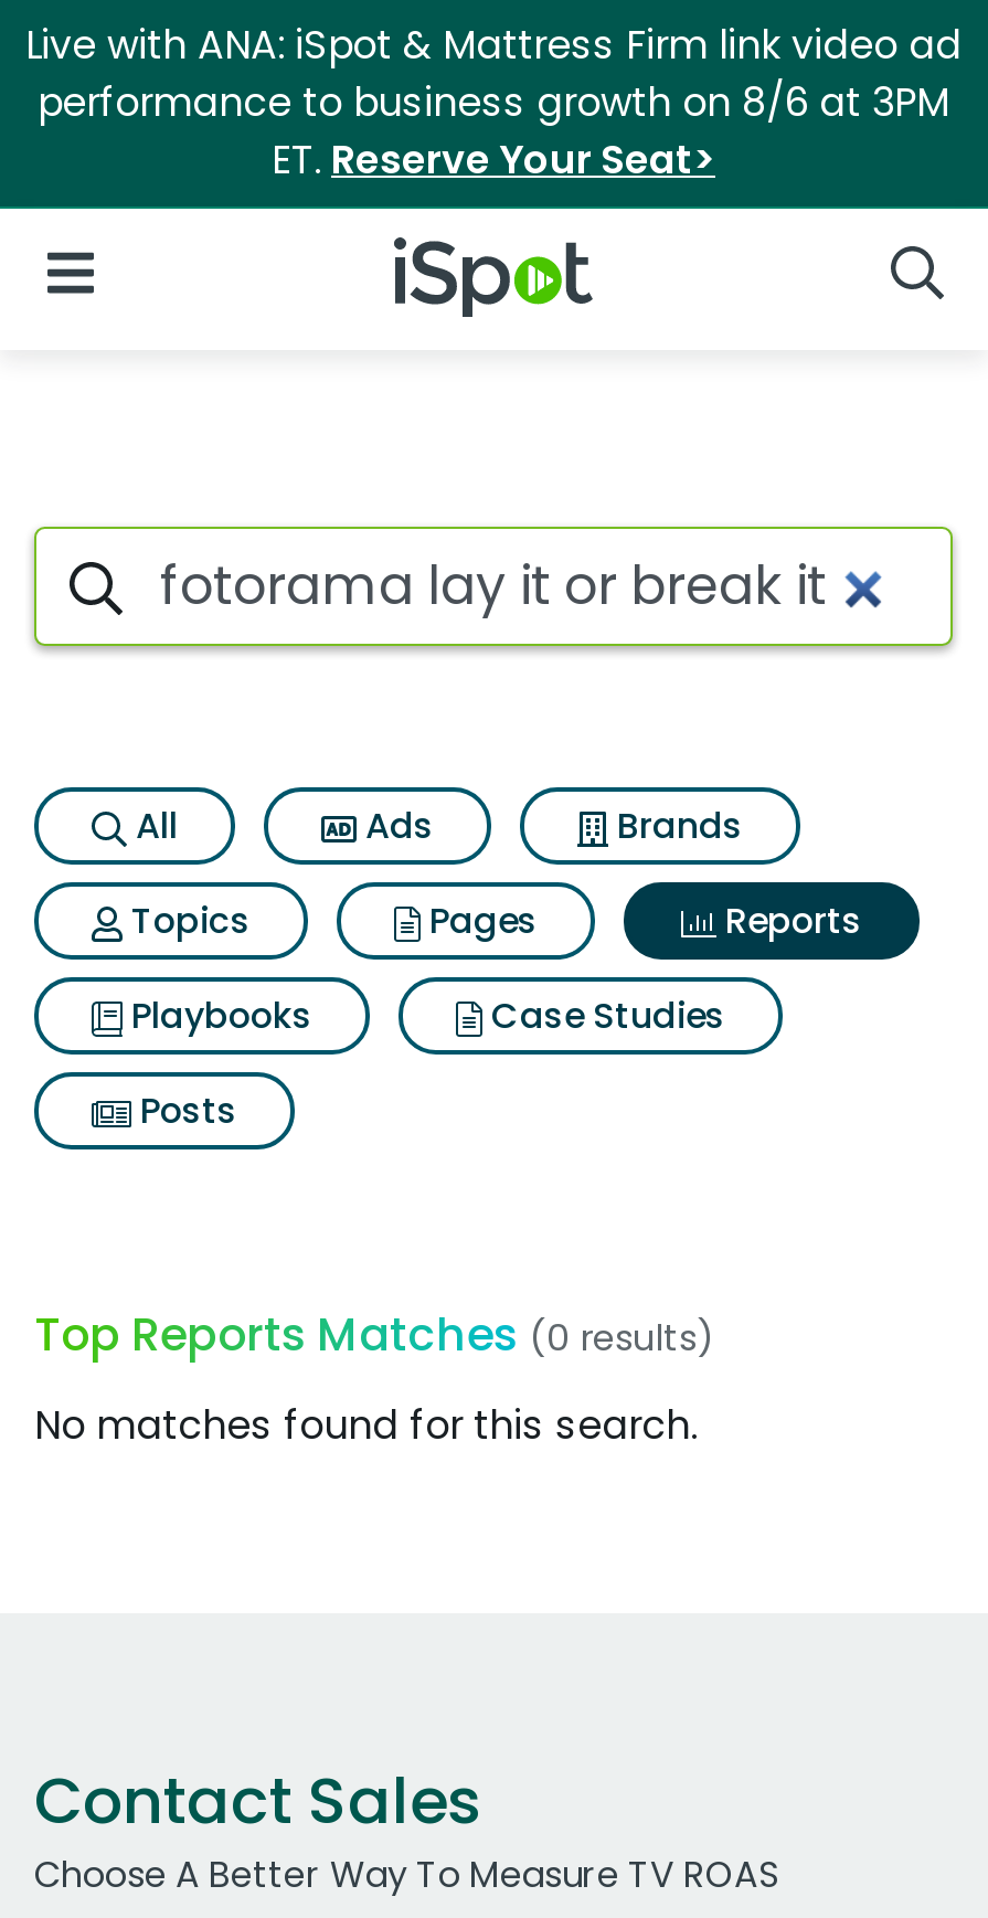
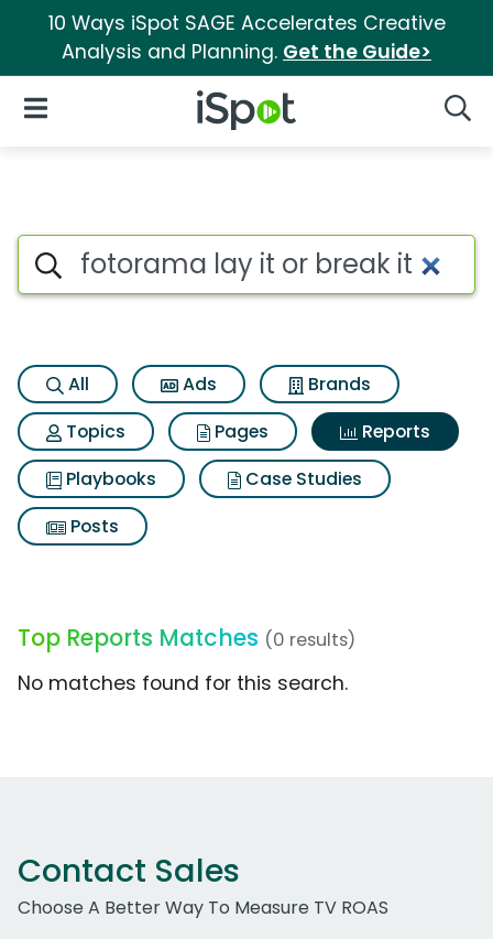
- Live with ANA: iSpot & Mattress Firm link video ad
- performance to business growth on 8/6 at 3PM
- ET. Reserve Your Seat>
+ 10 Ways iSpot SAGE Accelerates Creative
+ Analysis and Planning. Get the Guide>
